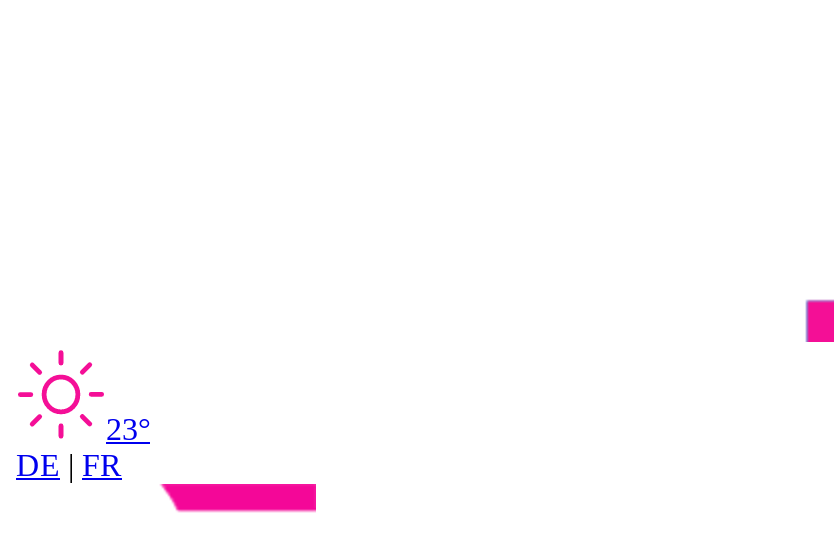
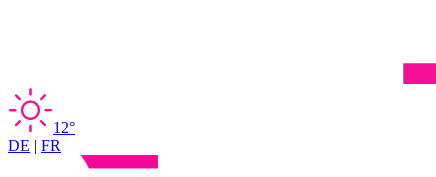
- 23°
+ 12°
